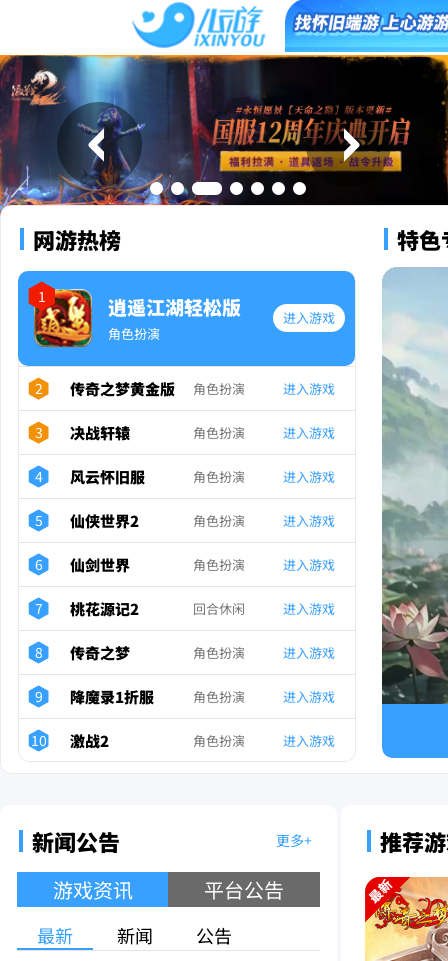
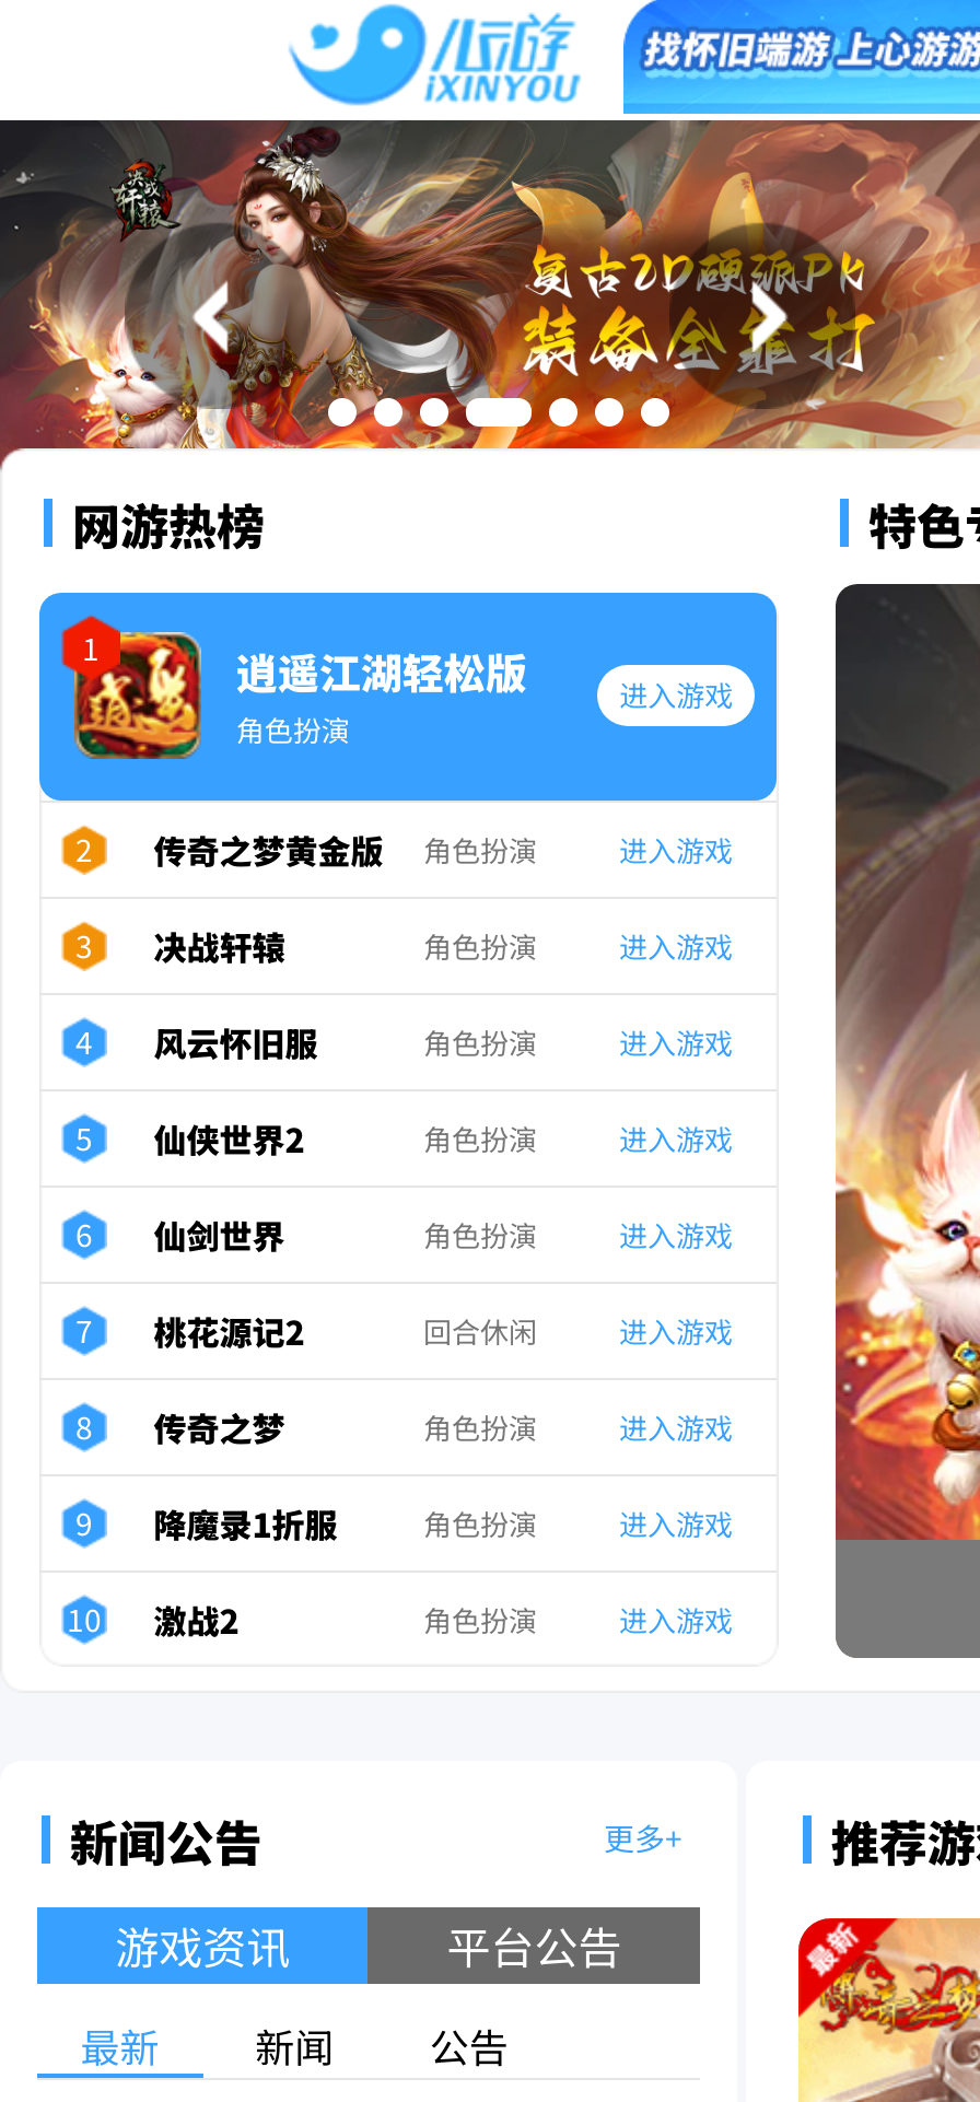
- [image]
+ [image]

- [image]
+ [image]
